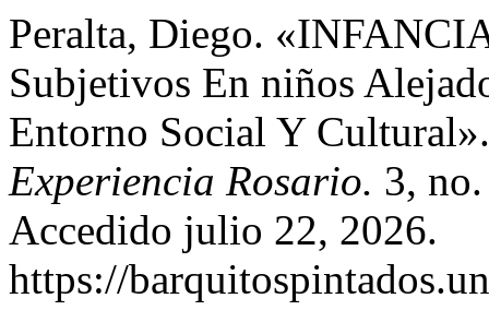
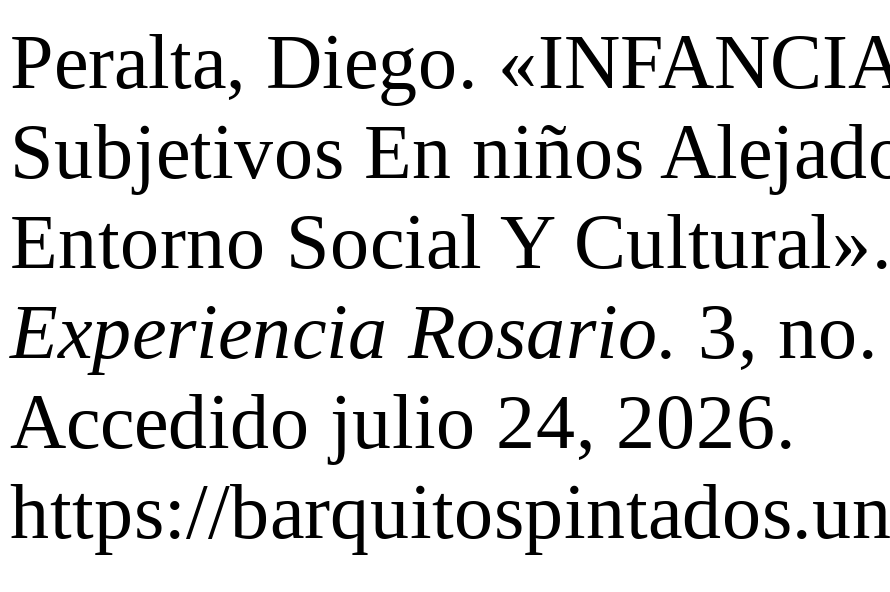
- Accedido julio 22, 2026.
+ Accedido julio 24, 2026.
